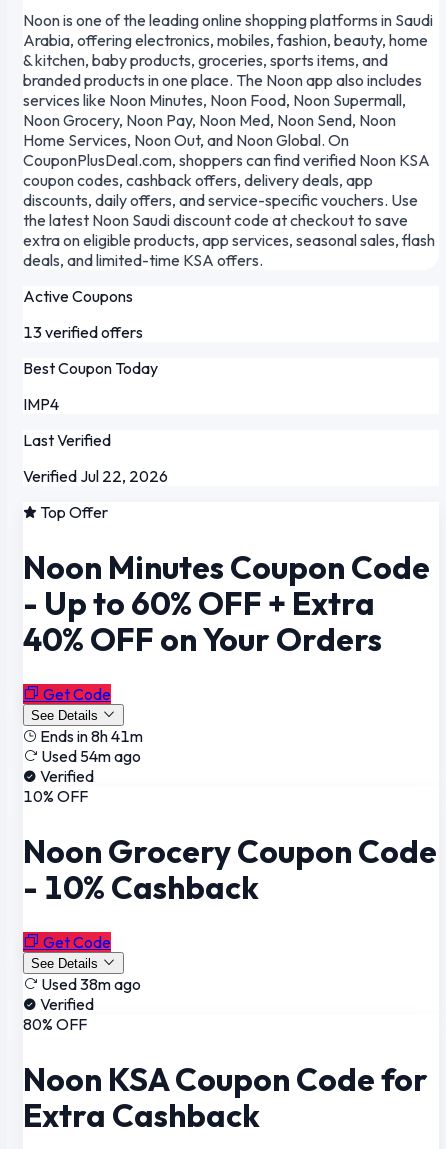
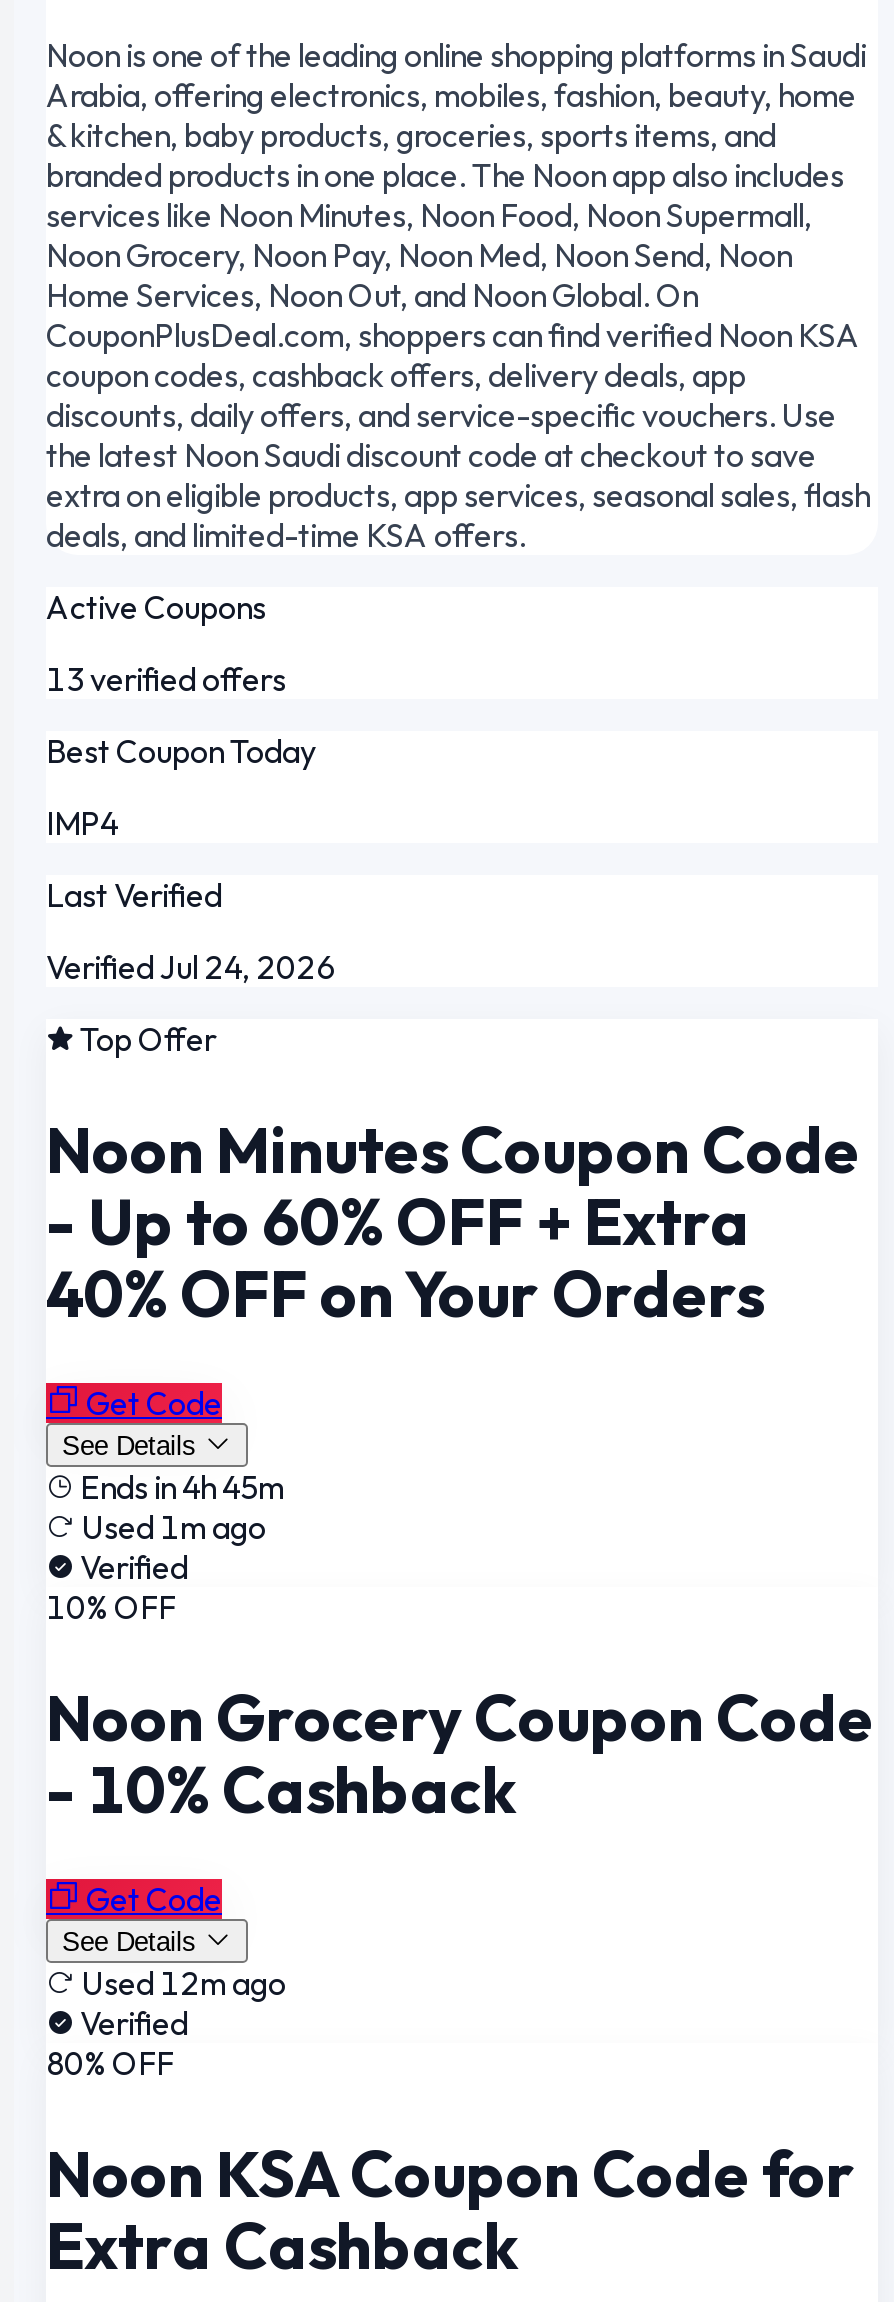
- Verified Jul 22, 2026
+ Verified Jul 24, 2026

- Ends in 8h 41m
+ Ends in 4h 45m

- Used 54m ago
+ Used 1m ago

- Used 38m ago
+ Used 12m ago
